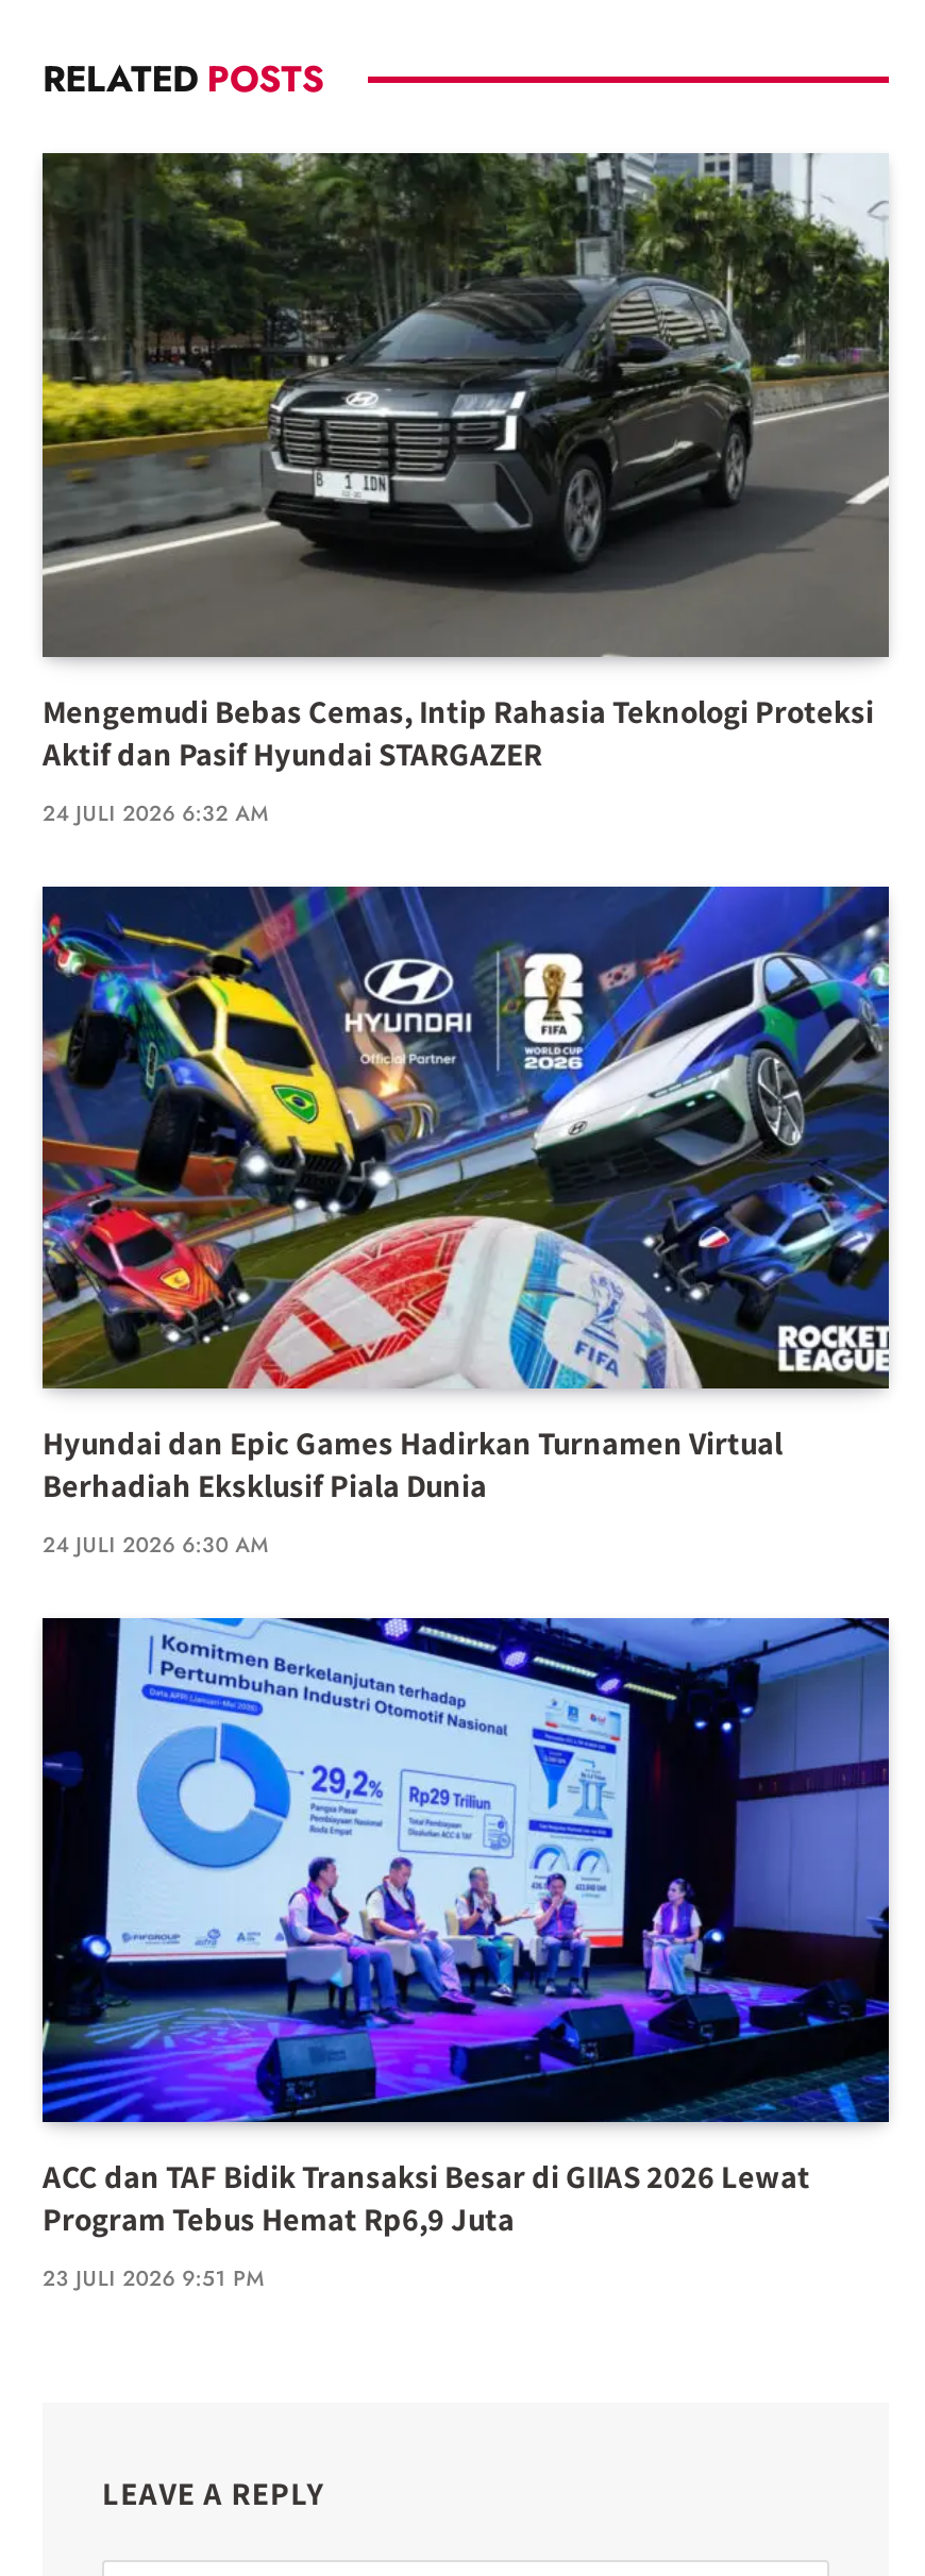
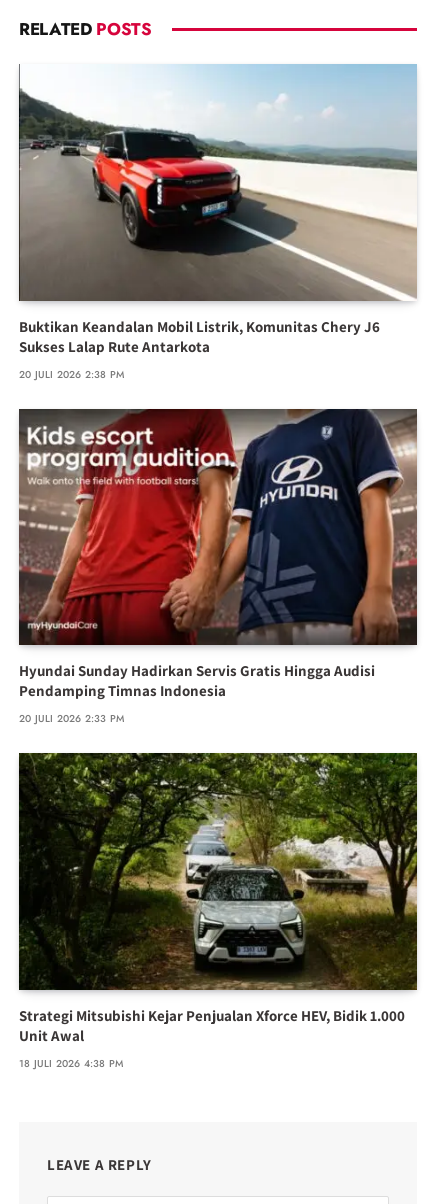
- [image]
- Mengemudi Bebas Cemas, Intip Rahasia Teknologi Proteksi
- Aktif dan Pasif Hyundai STARGAZER
+ [image]
+ Buktikan Keandalan Mobil Listrik, Komunitas Chery J6
+ Sukses Lalap Rute Antarkota

- 24 JULI 2026 6:32 AM
+ 20 JULI 2026 2:38 PM

- [image]
- Hyundai dan Epic Games Hadirkan Turnamen Virtual
- Berhadiah Eksklusif Piala Dunia
+ [image]
+ Hyundai Sunday Hadirkan Servis Gratis Hingga Audisi
+ Pendamping Timnas Indonesia

- 24 JULI 2026 6:30 AM
+ 20 JULI 2026 2:33 PM

- [image]
- ACC dan TAF Bidik Transaksi Besar di GIIAS 2026 Lewat
- Program Tebus Hemat Rp6,9 Juta
+ [image]
+ Strategi Mitsubishi Kejar Penjualan Xforce HEV, Bidik 1.000
+ Unit Awal

- 23 JULI 2026 9:51 PM
+ 18 JULI 2026 4:38 PM
